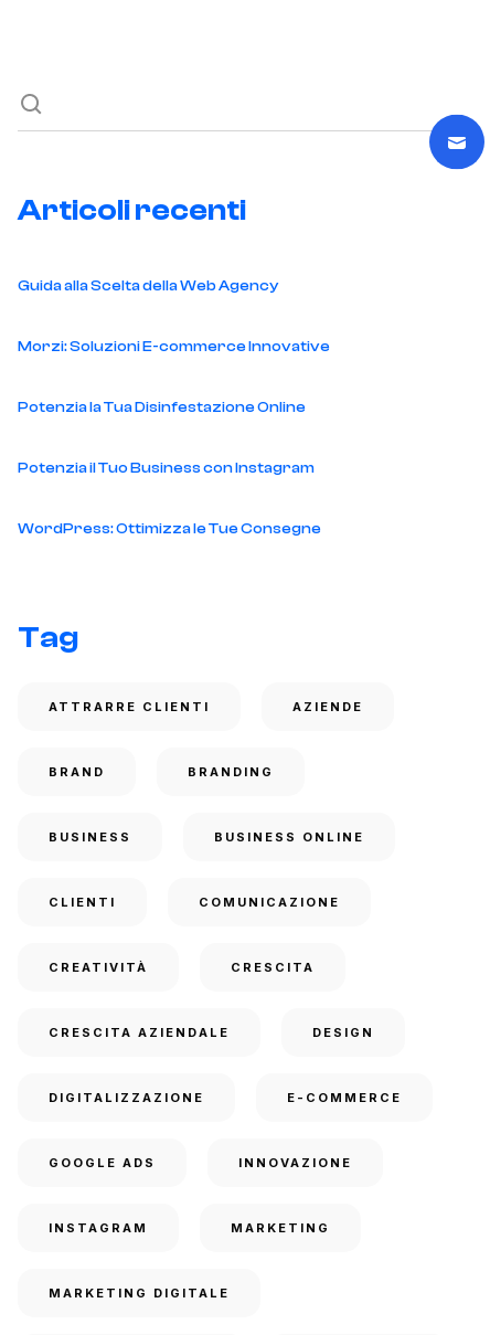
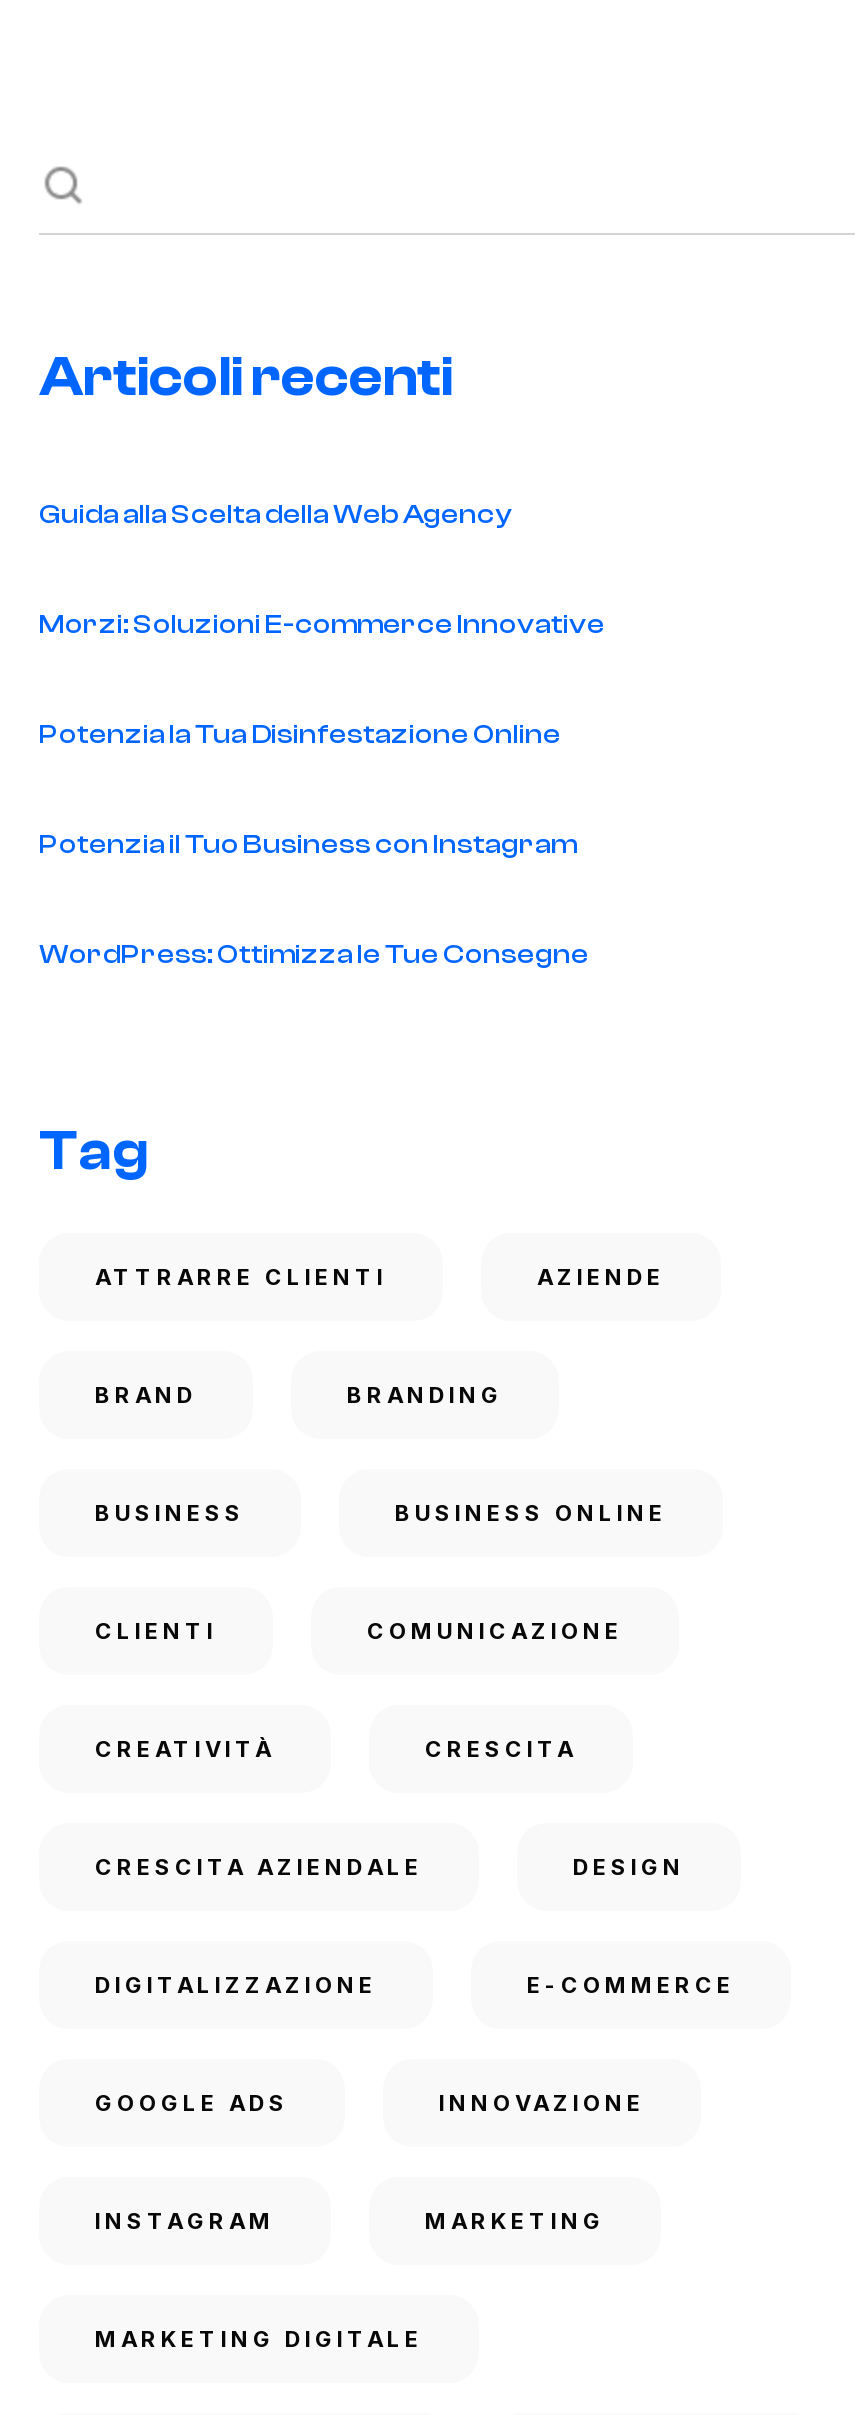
- [image]
